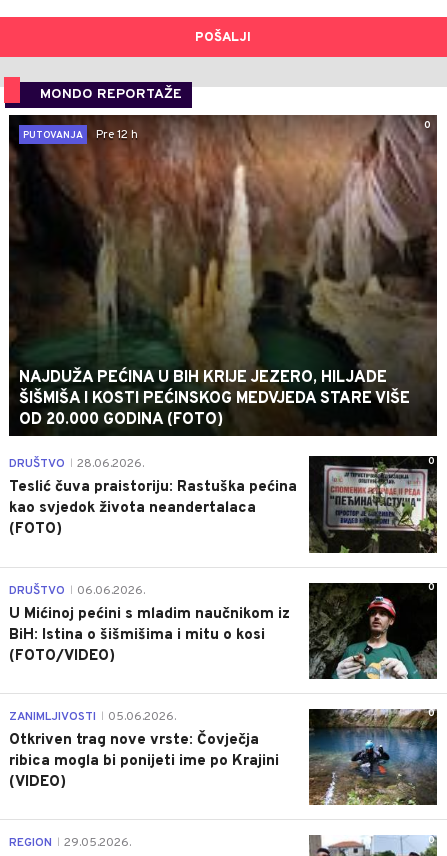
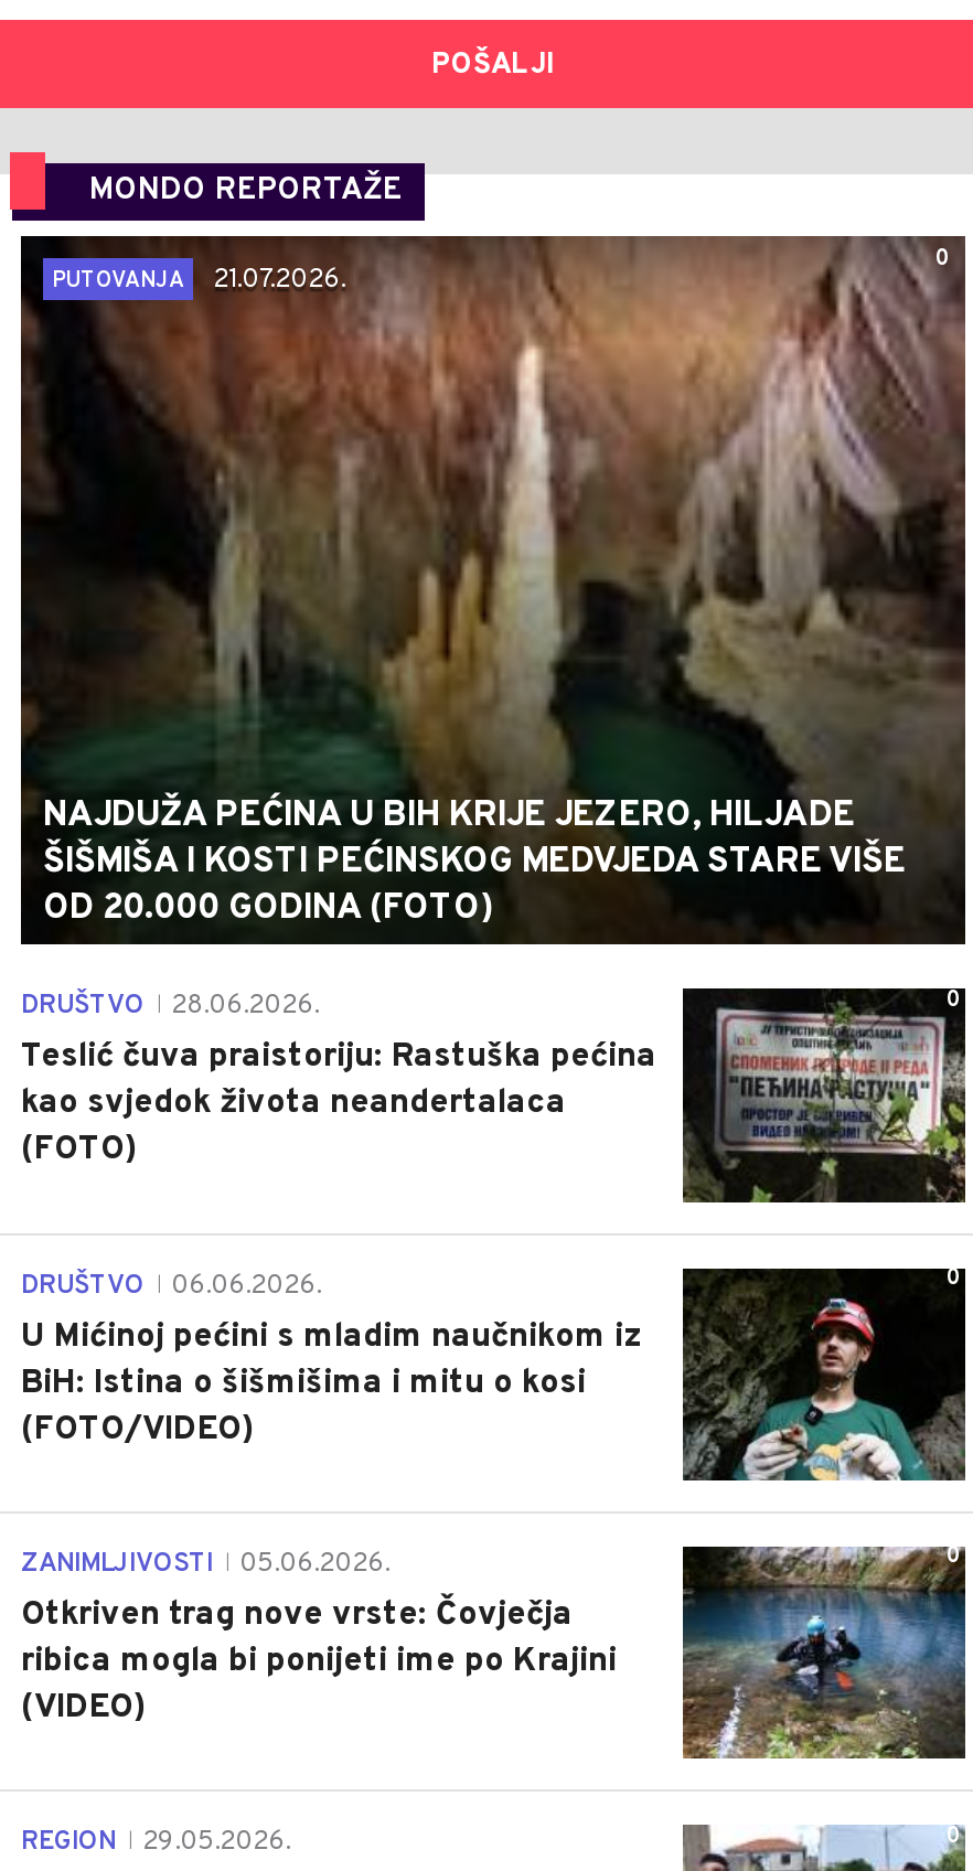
- PUTOVANJA Pre 12 h
+ PUTOVANJA 21.07.2026.
